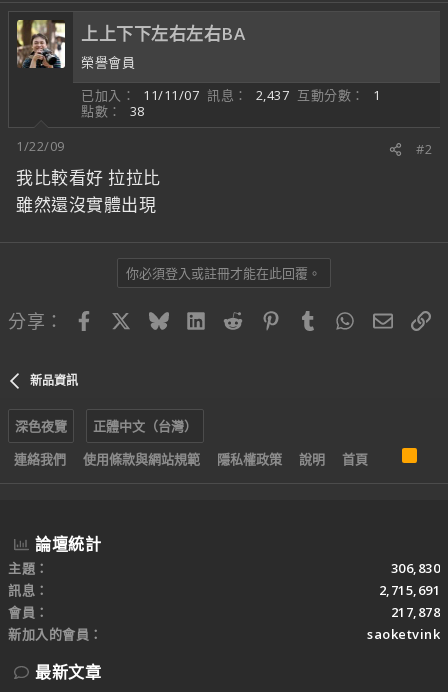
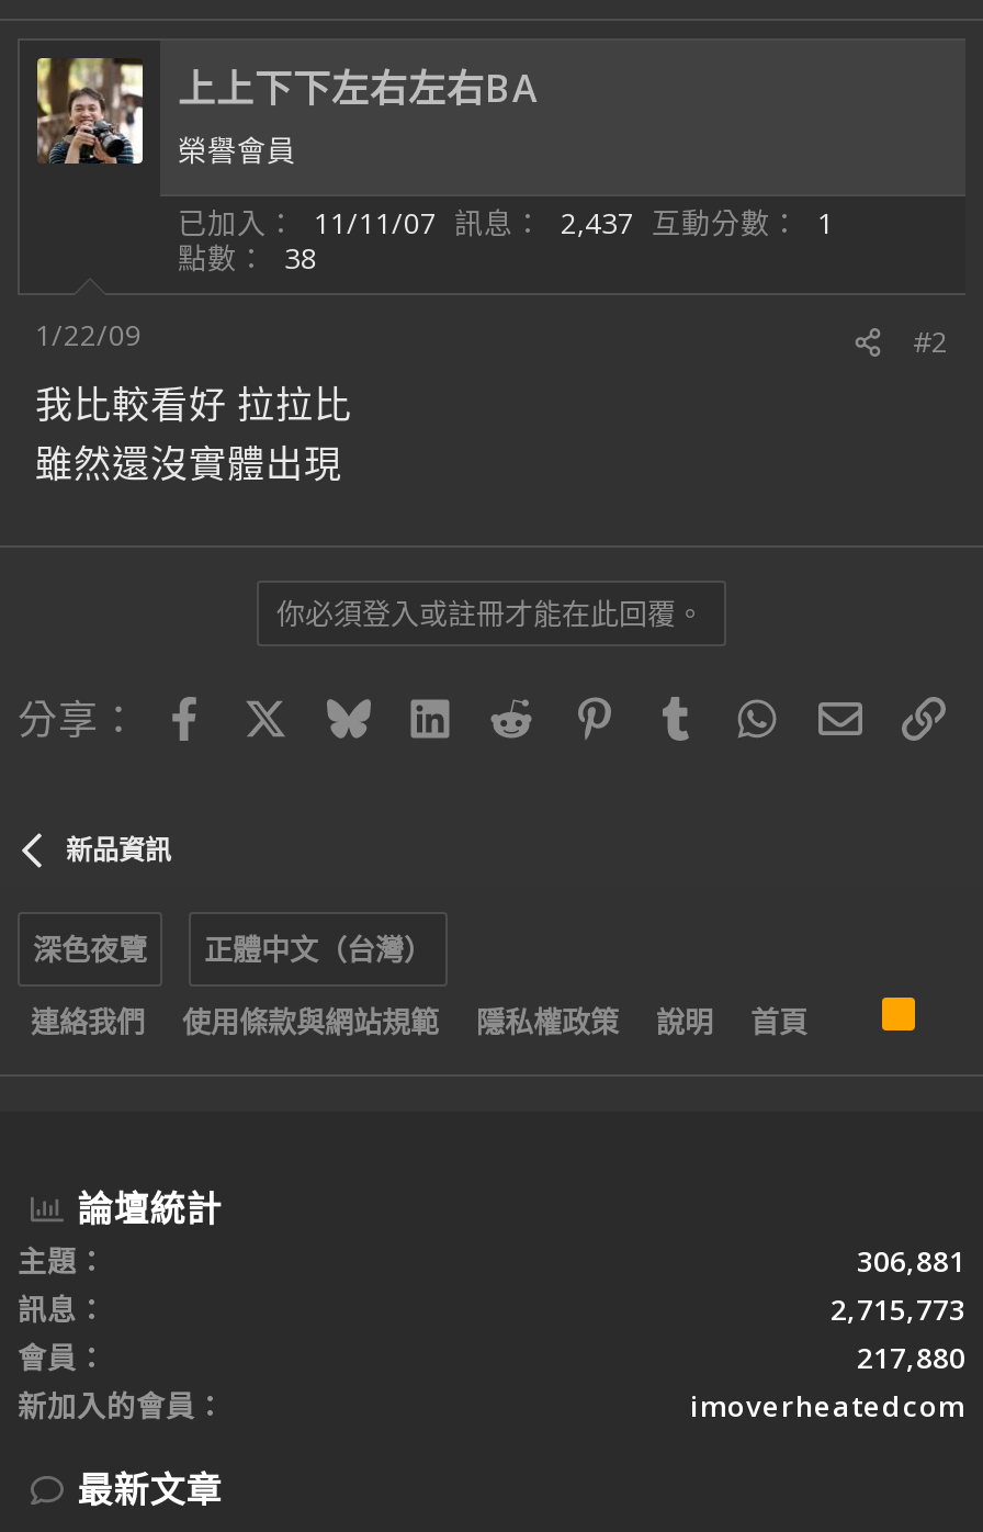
- 306,830
+ 306,881

- 2,715,691
+ 2,715,773

- 217,878
+ 217,880

- saoketvink
+ imoverheatedcom
